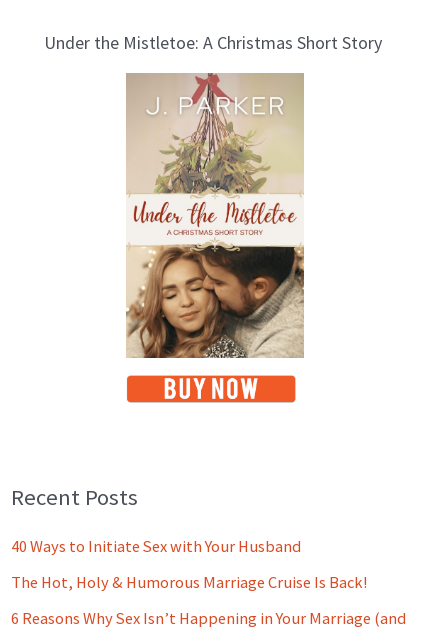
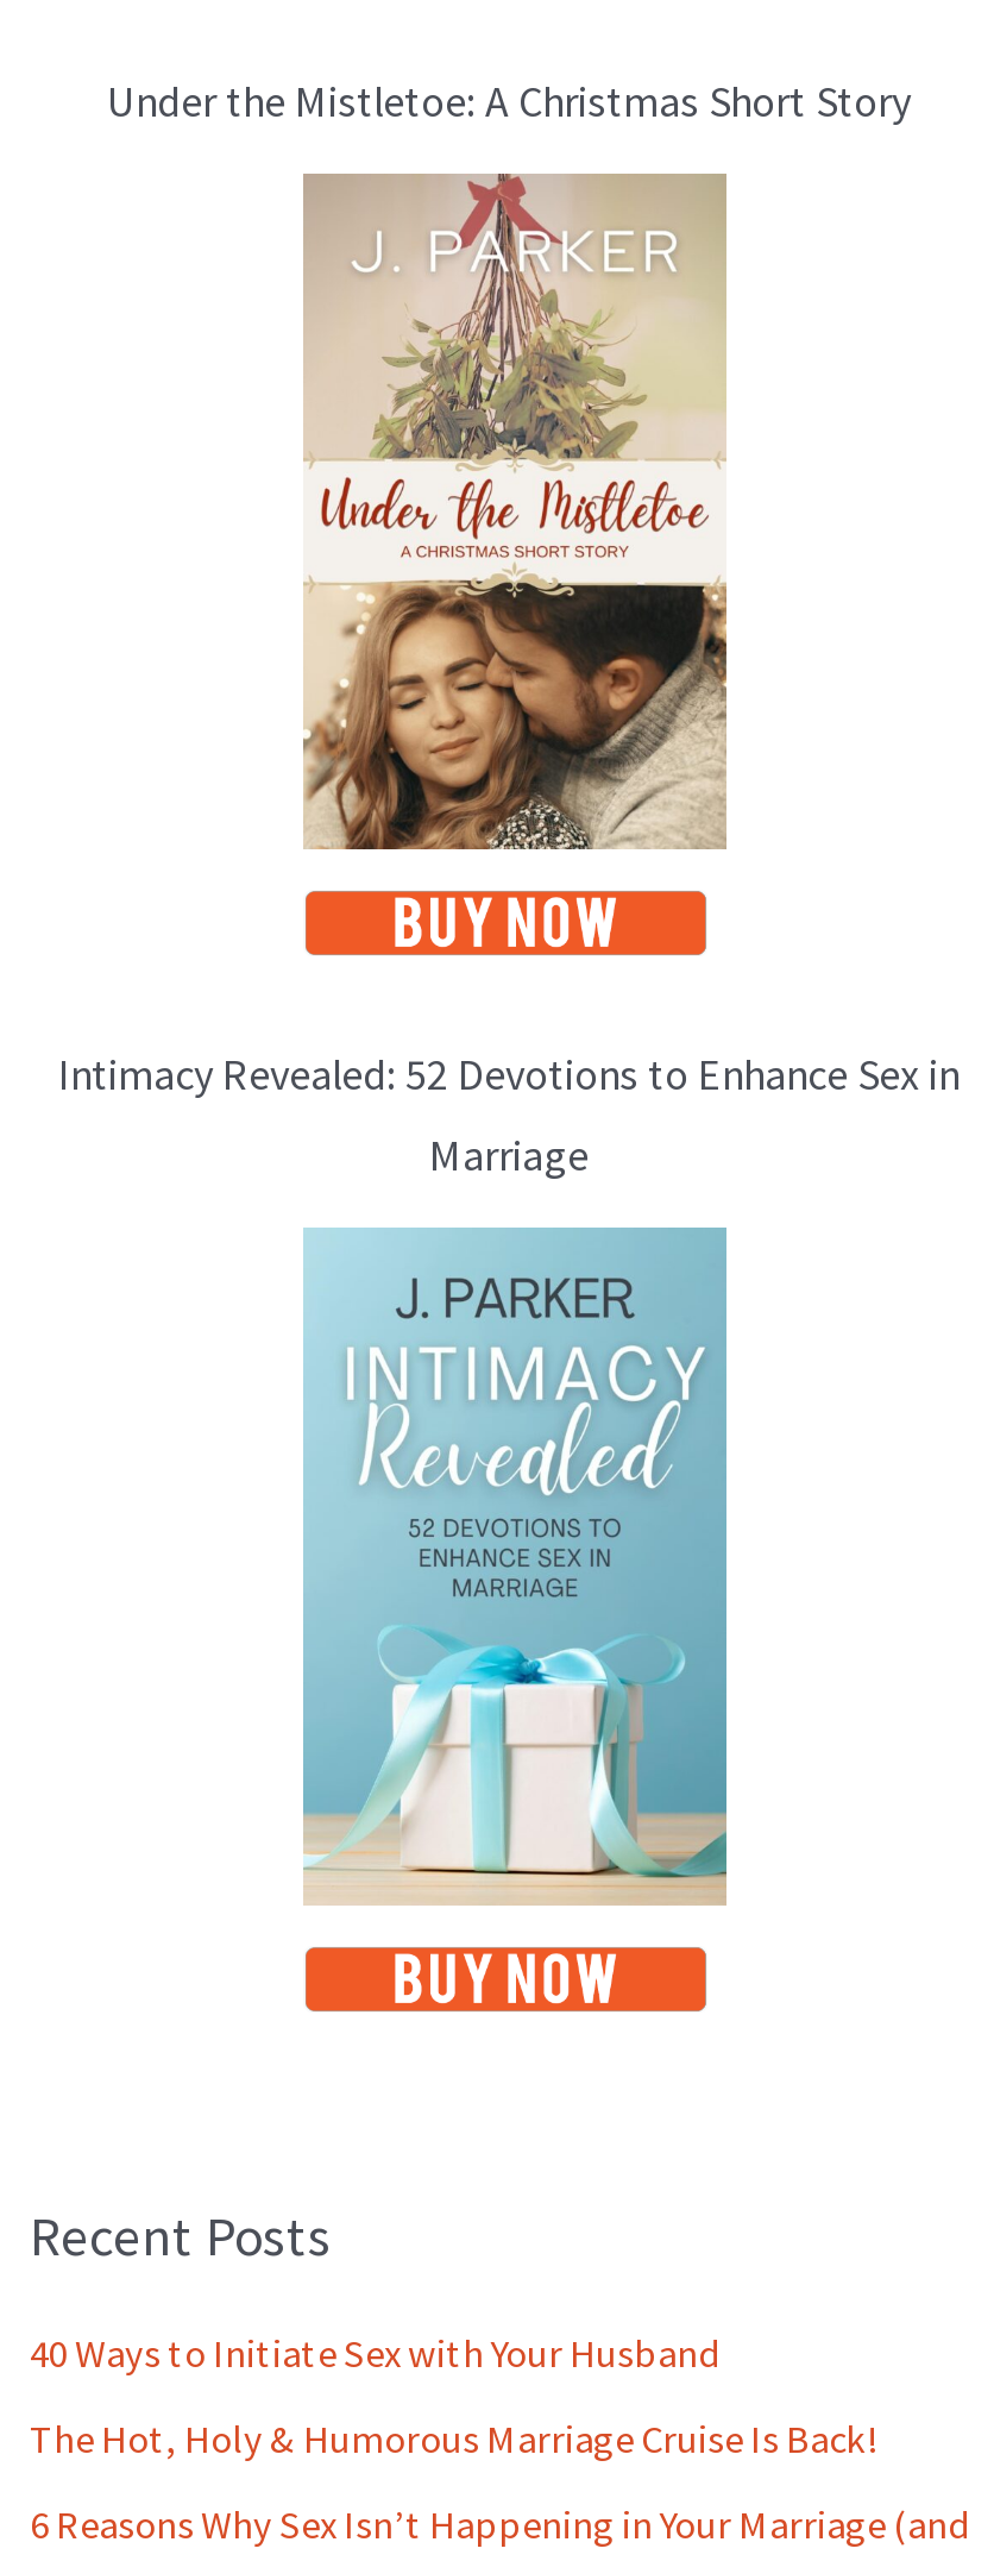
+ Intimacy Revealed: 52 Devotions to Enhance Sex in
+ Marriage

+ [image]
